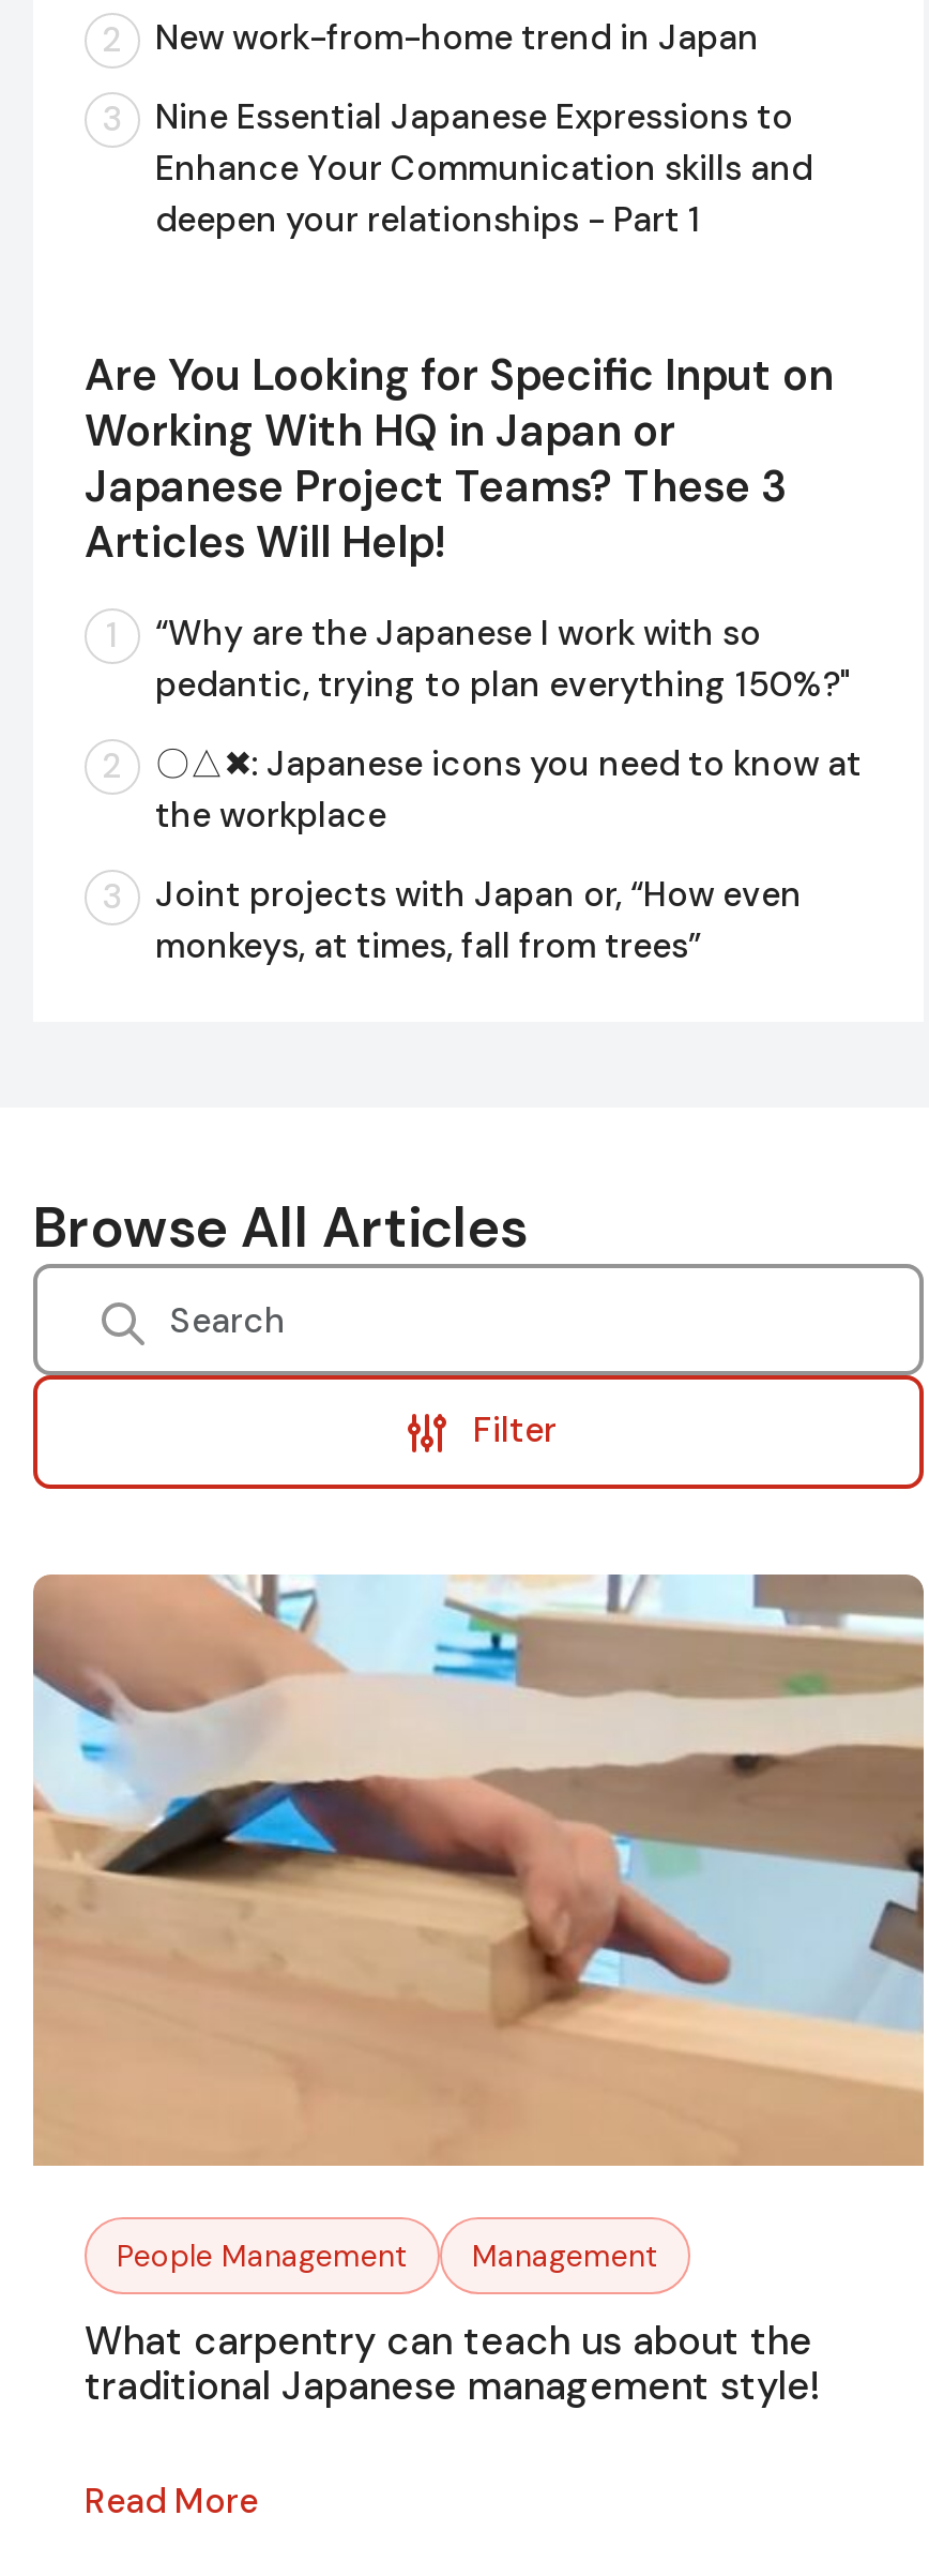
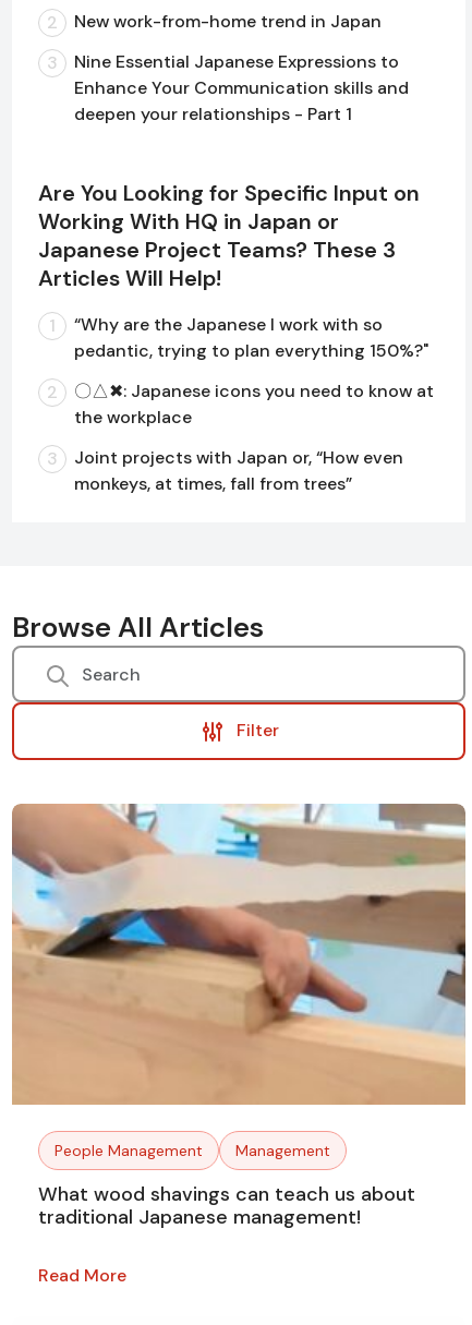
- What carpentry can teach us about the
- traditional Japanese management style!
+ What wood shavings can teach us about
+ traditional Japanese management!
